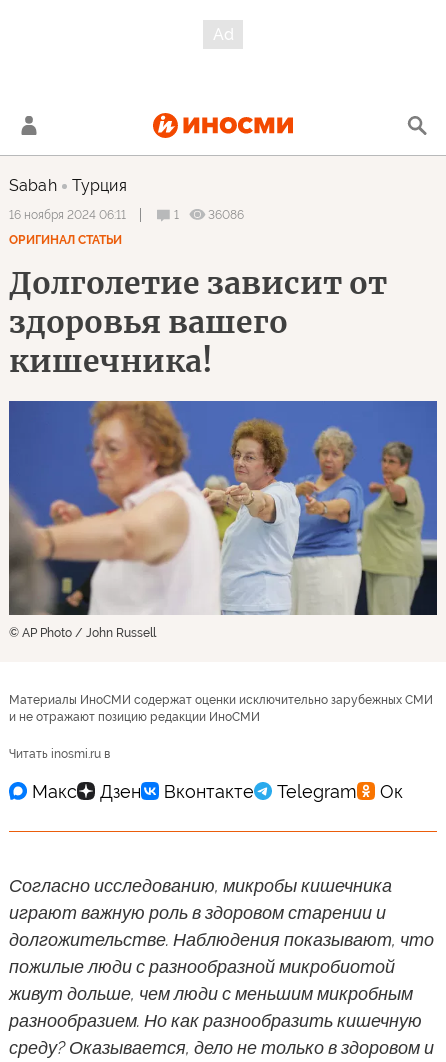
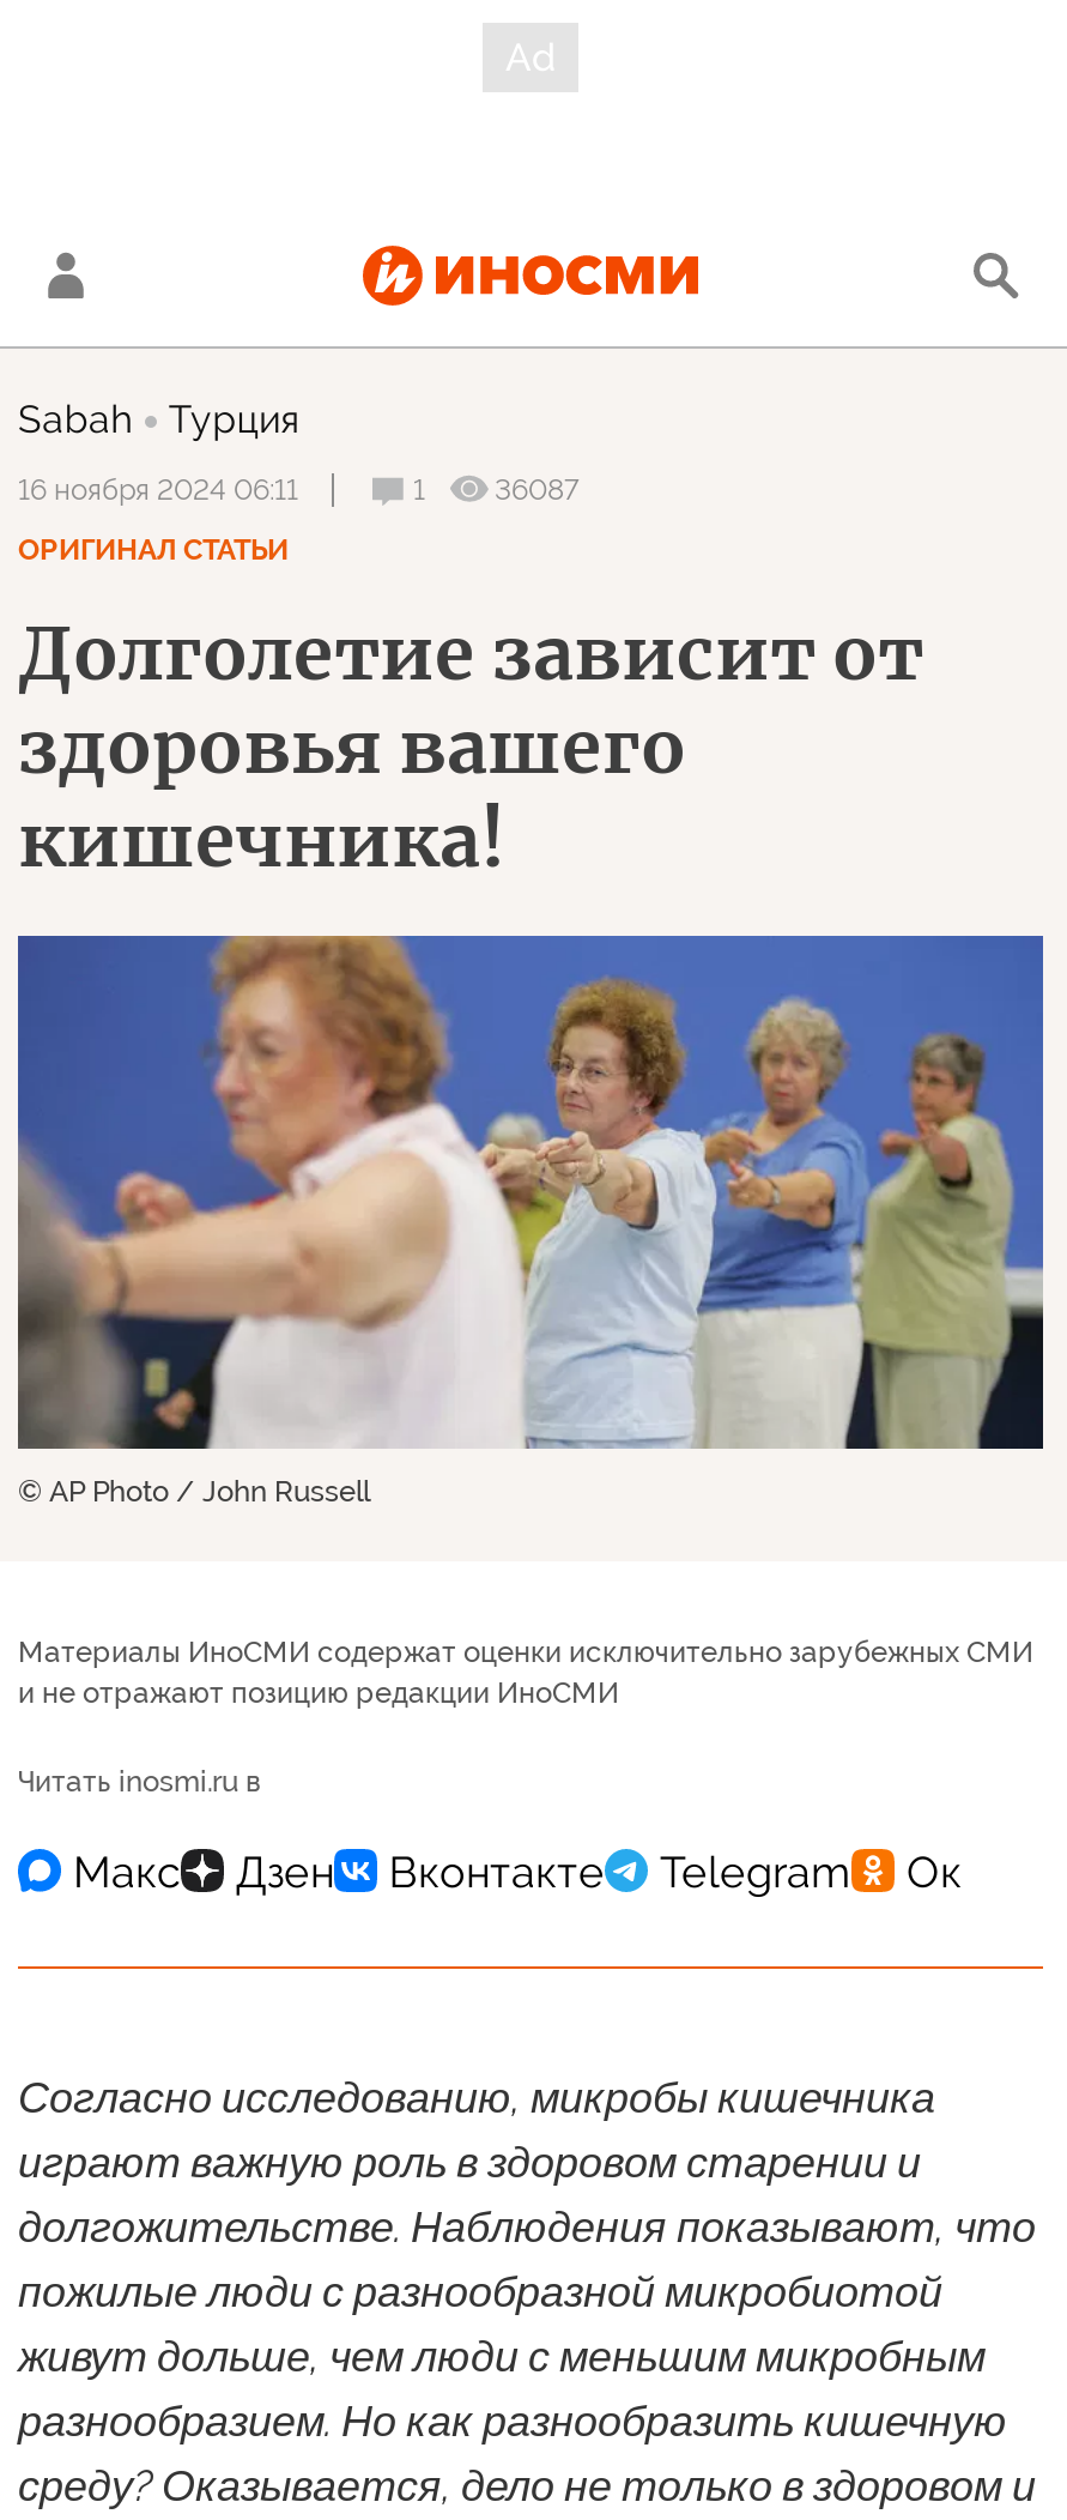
- 36086
+ 36087
